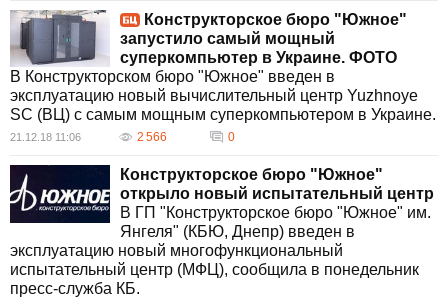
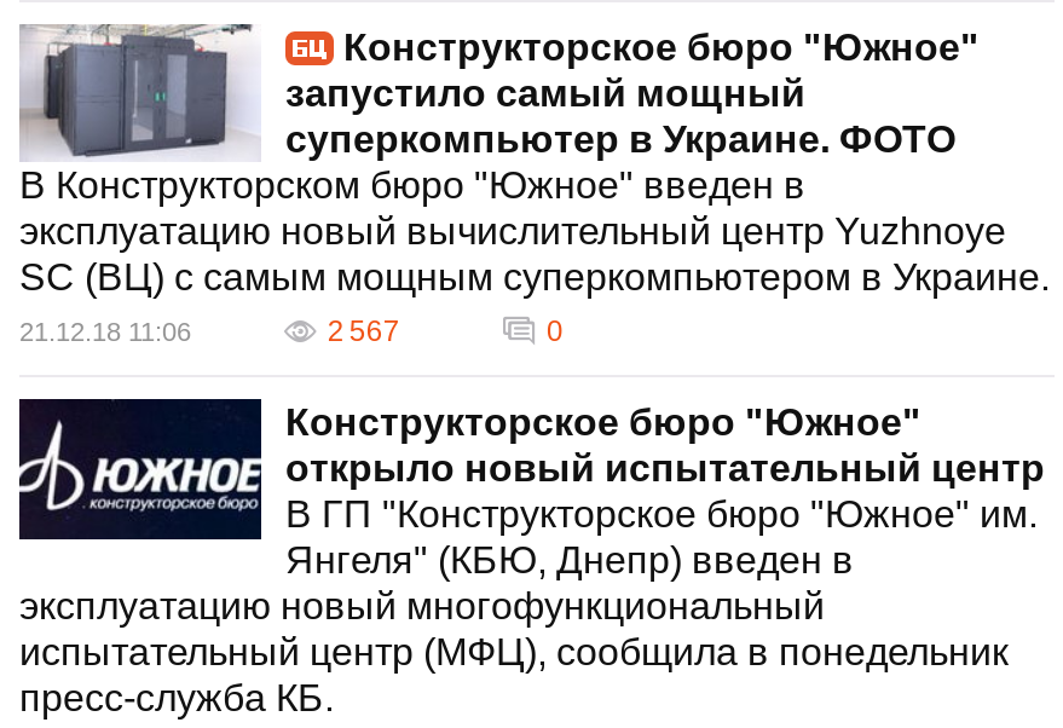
- 2 566
+ 2 567
